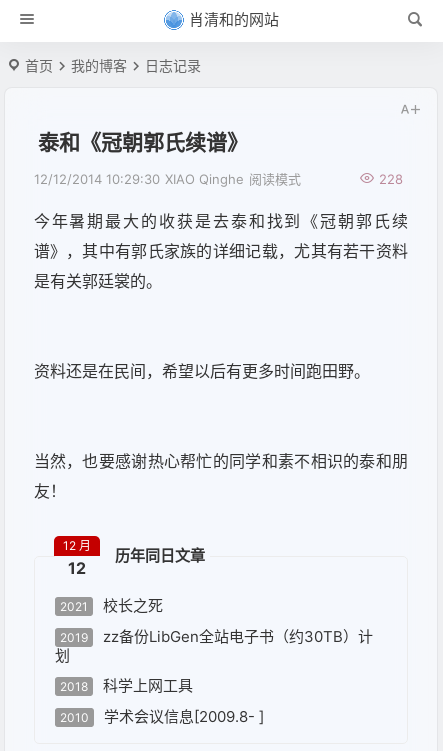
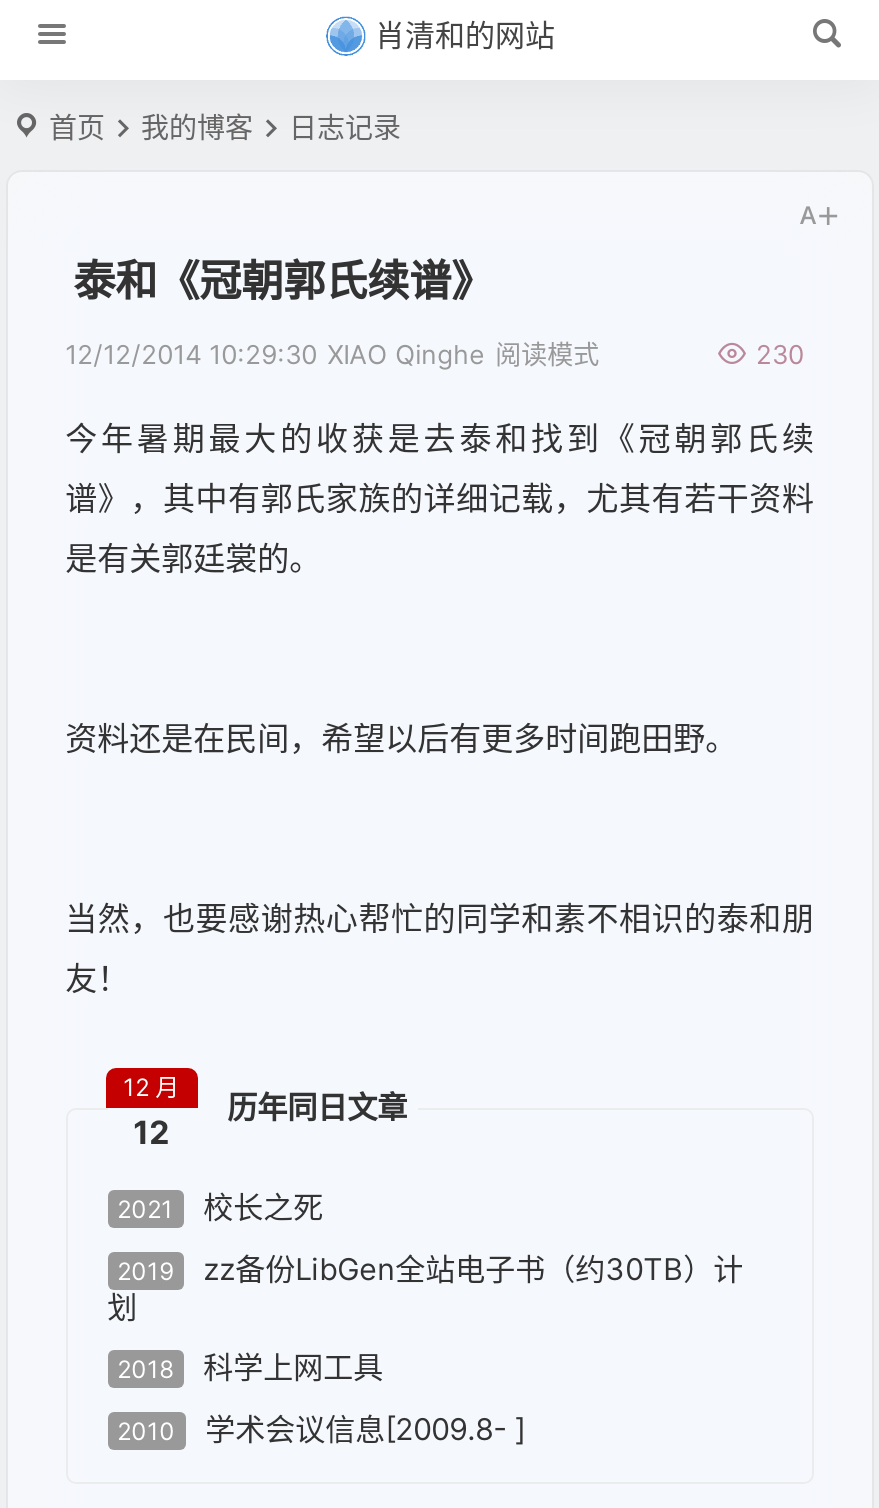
- 228
+ 230
